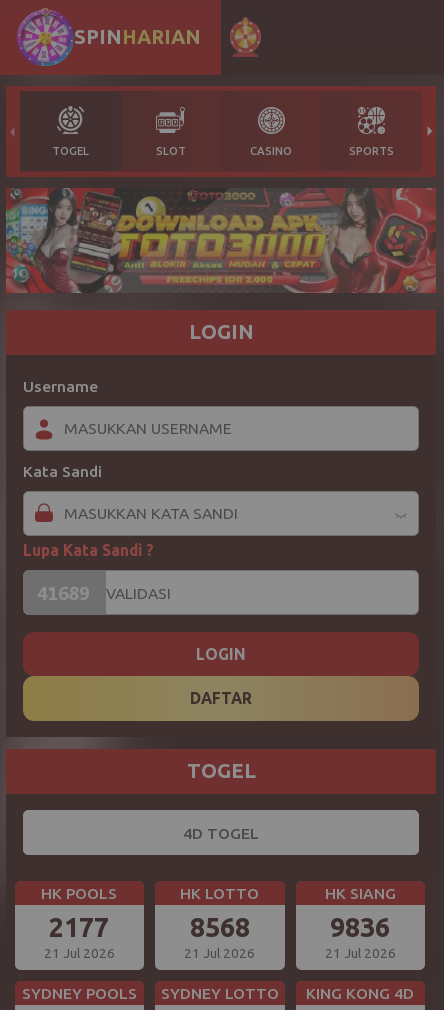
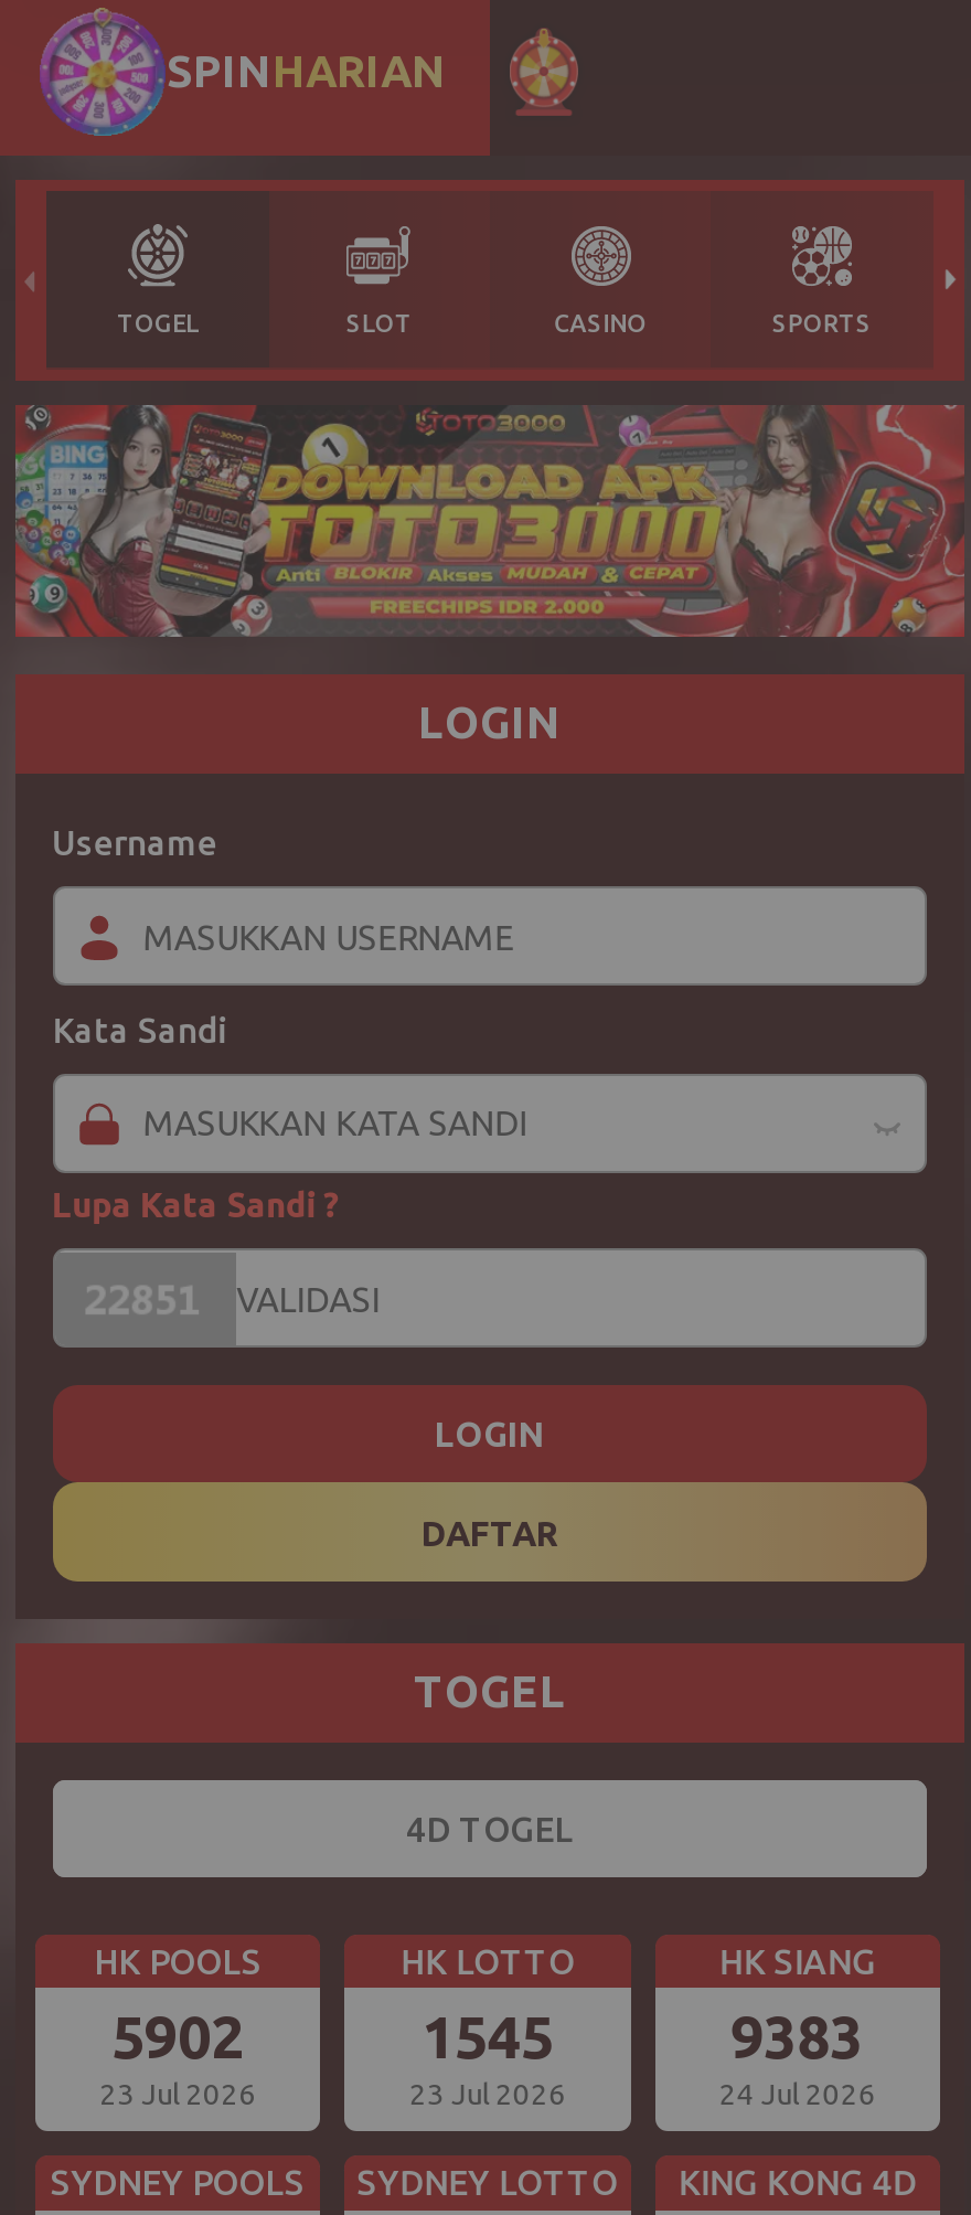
- 2177
+ 5902

- 8568
+ 1545

- 9836
+ 9383

- 21 Jul 2026
+ 23 Jul 2026

- 21 Jul 2026
+ 23 Jul 2026

- 21 Jul 2026
+ 24 Jul 2026
